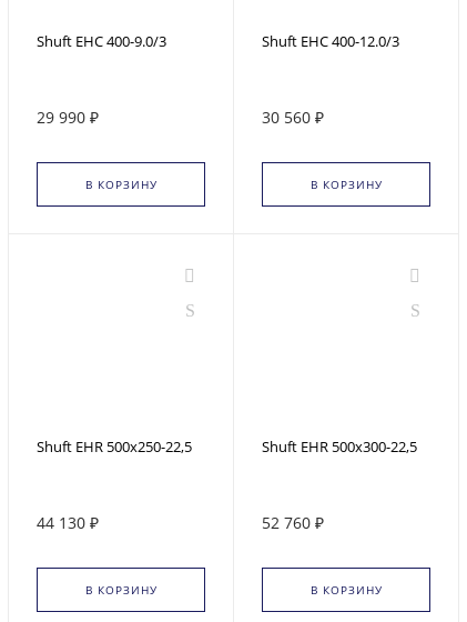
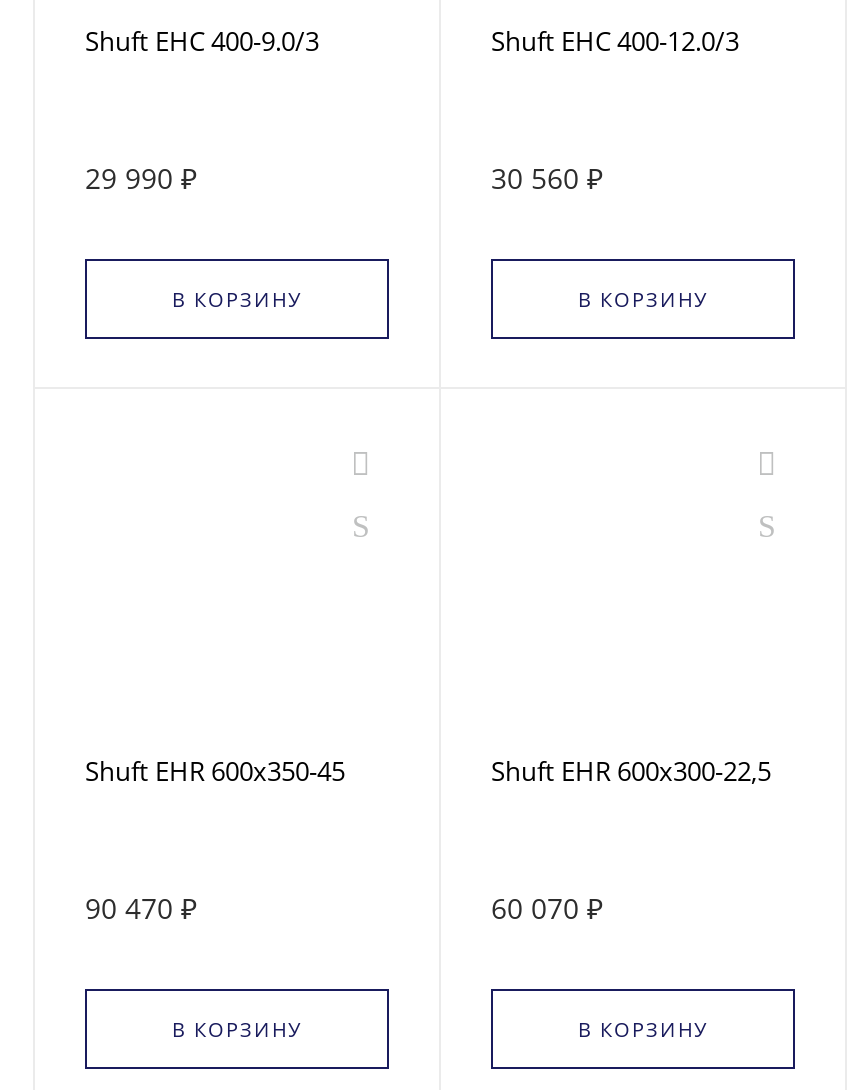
- Shuft EHR 500x250-22,5
+ Shuft EHR 600x350-45

- Shuft EHR 500x300-22,5
+ Shuft EHR 600x300-22,5

- 44 130 ₽
+ 90 470 ₽

- 52 760 ₽
+ 60 070 ₽
